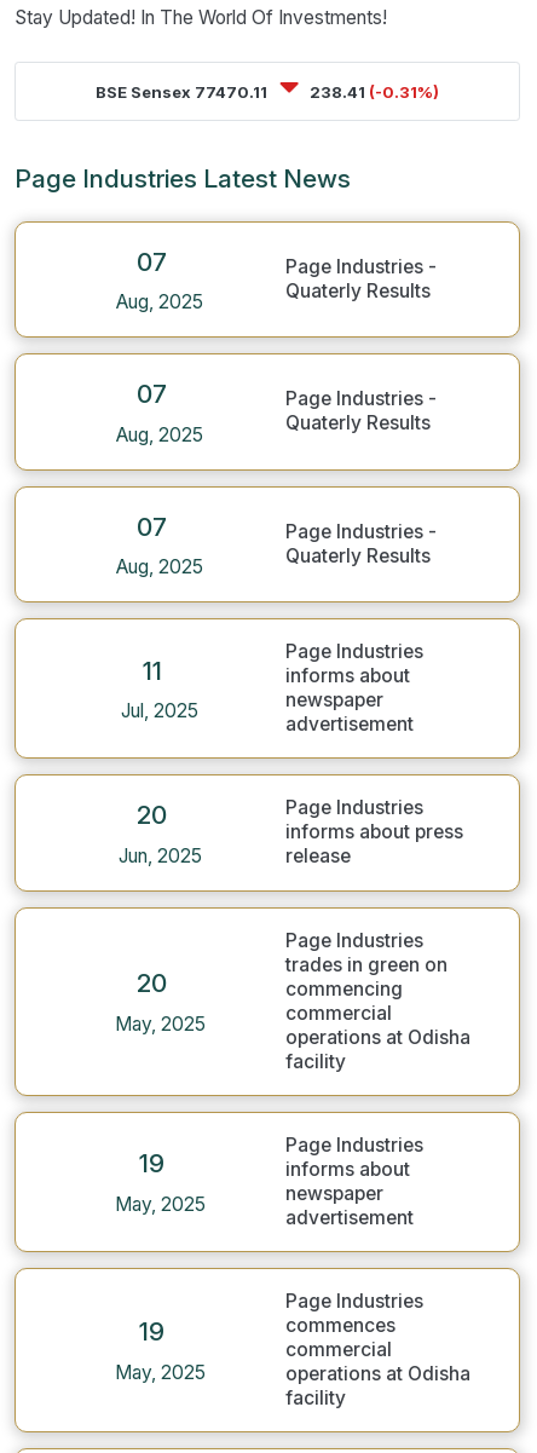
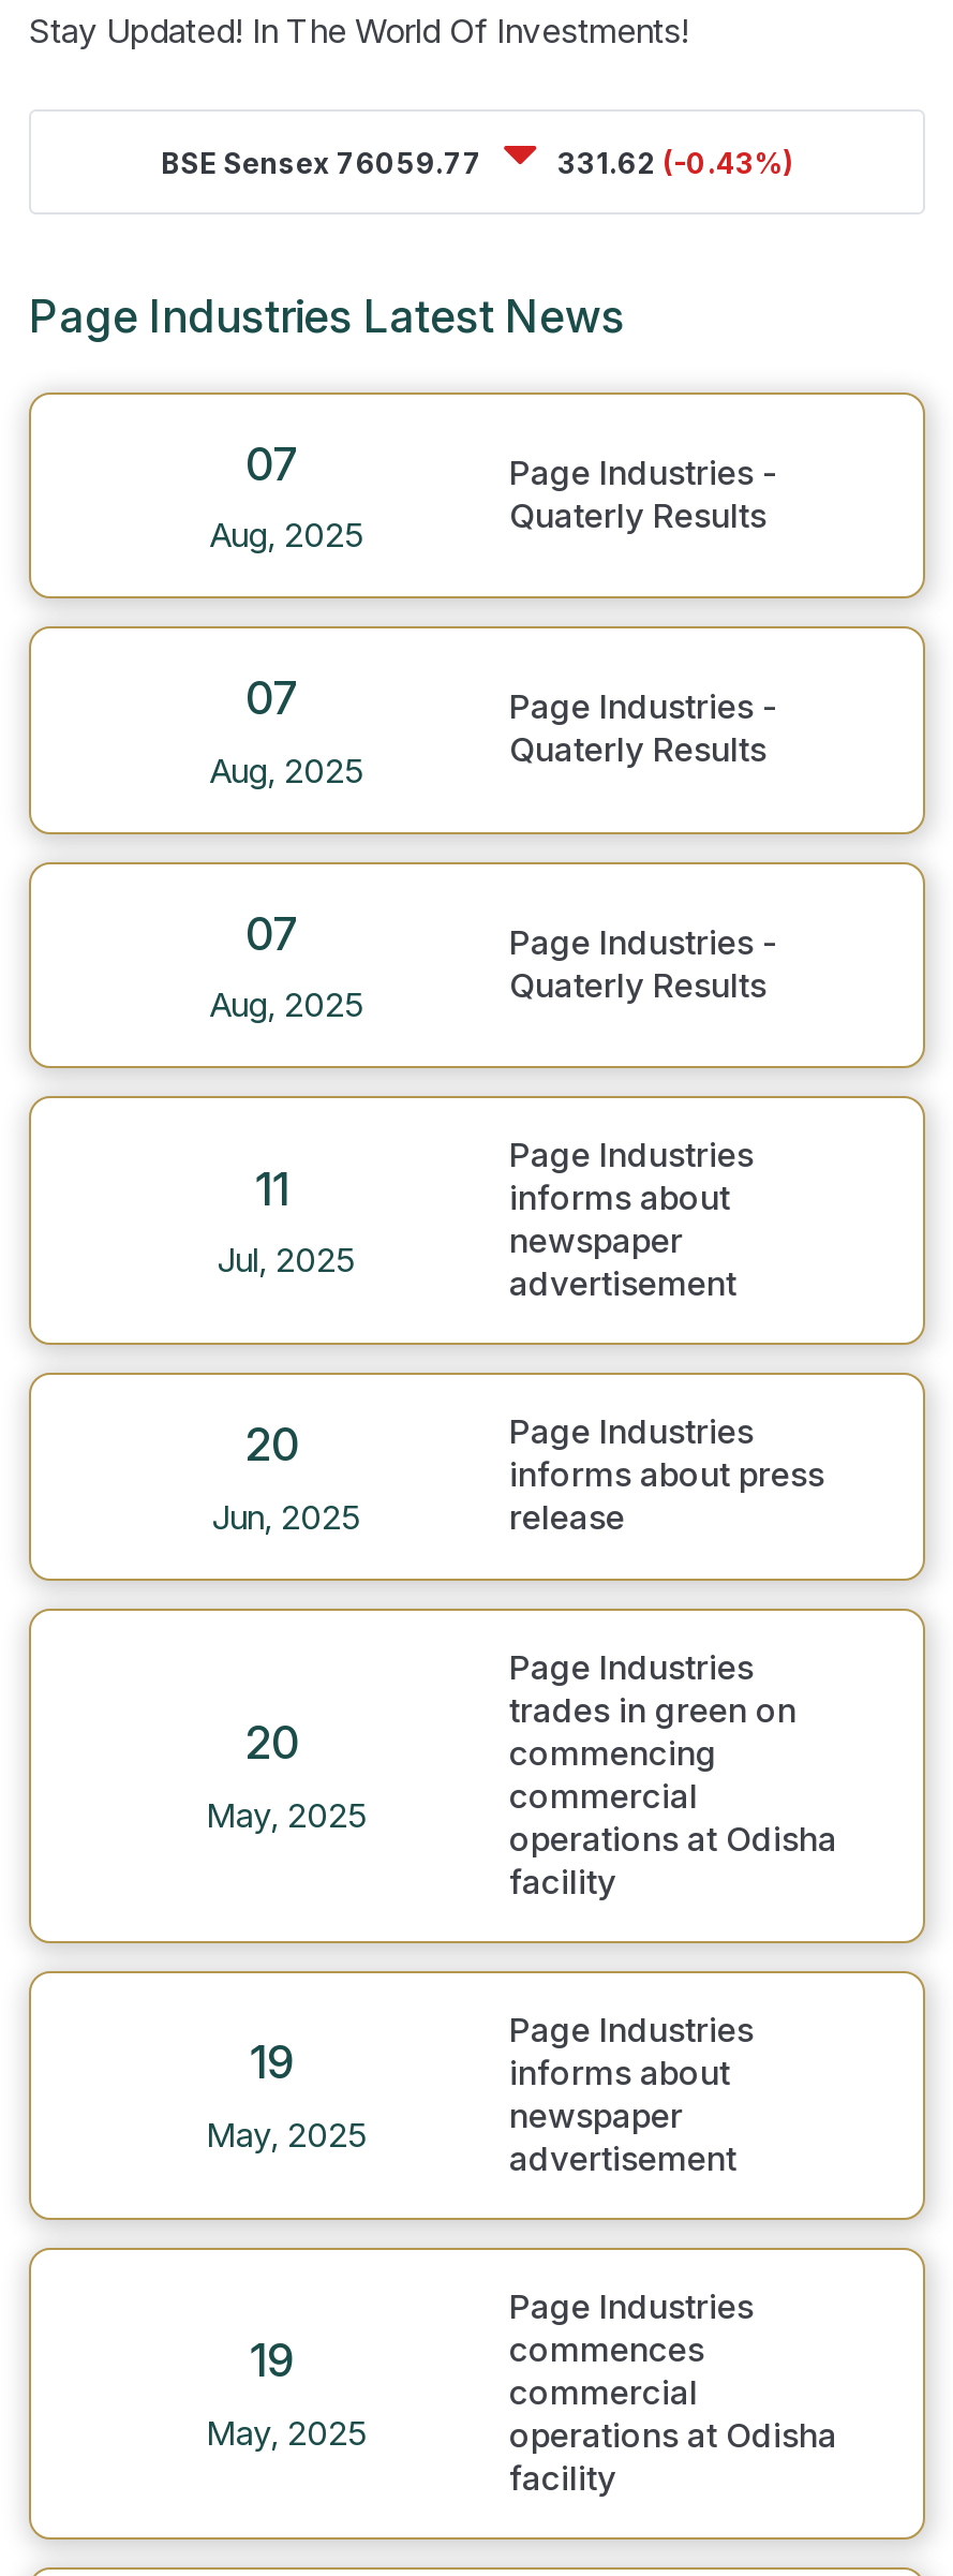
- BSE Sensex 77470.11
+ BSE Sensex 76059.77

- 238.41 (-0.31%)
+ 331.62 (-0.43%)
